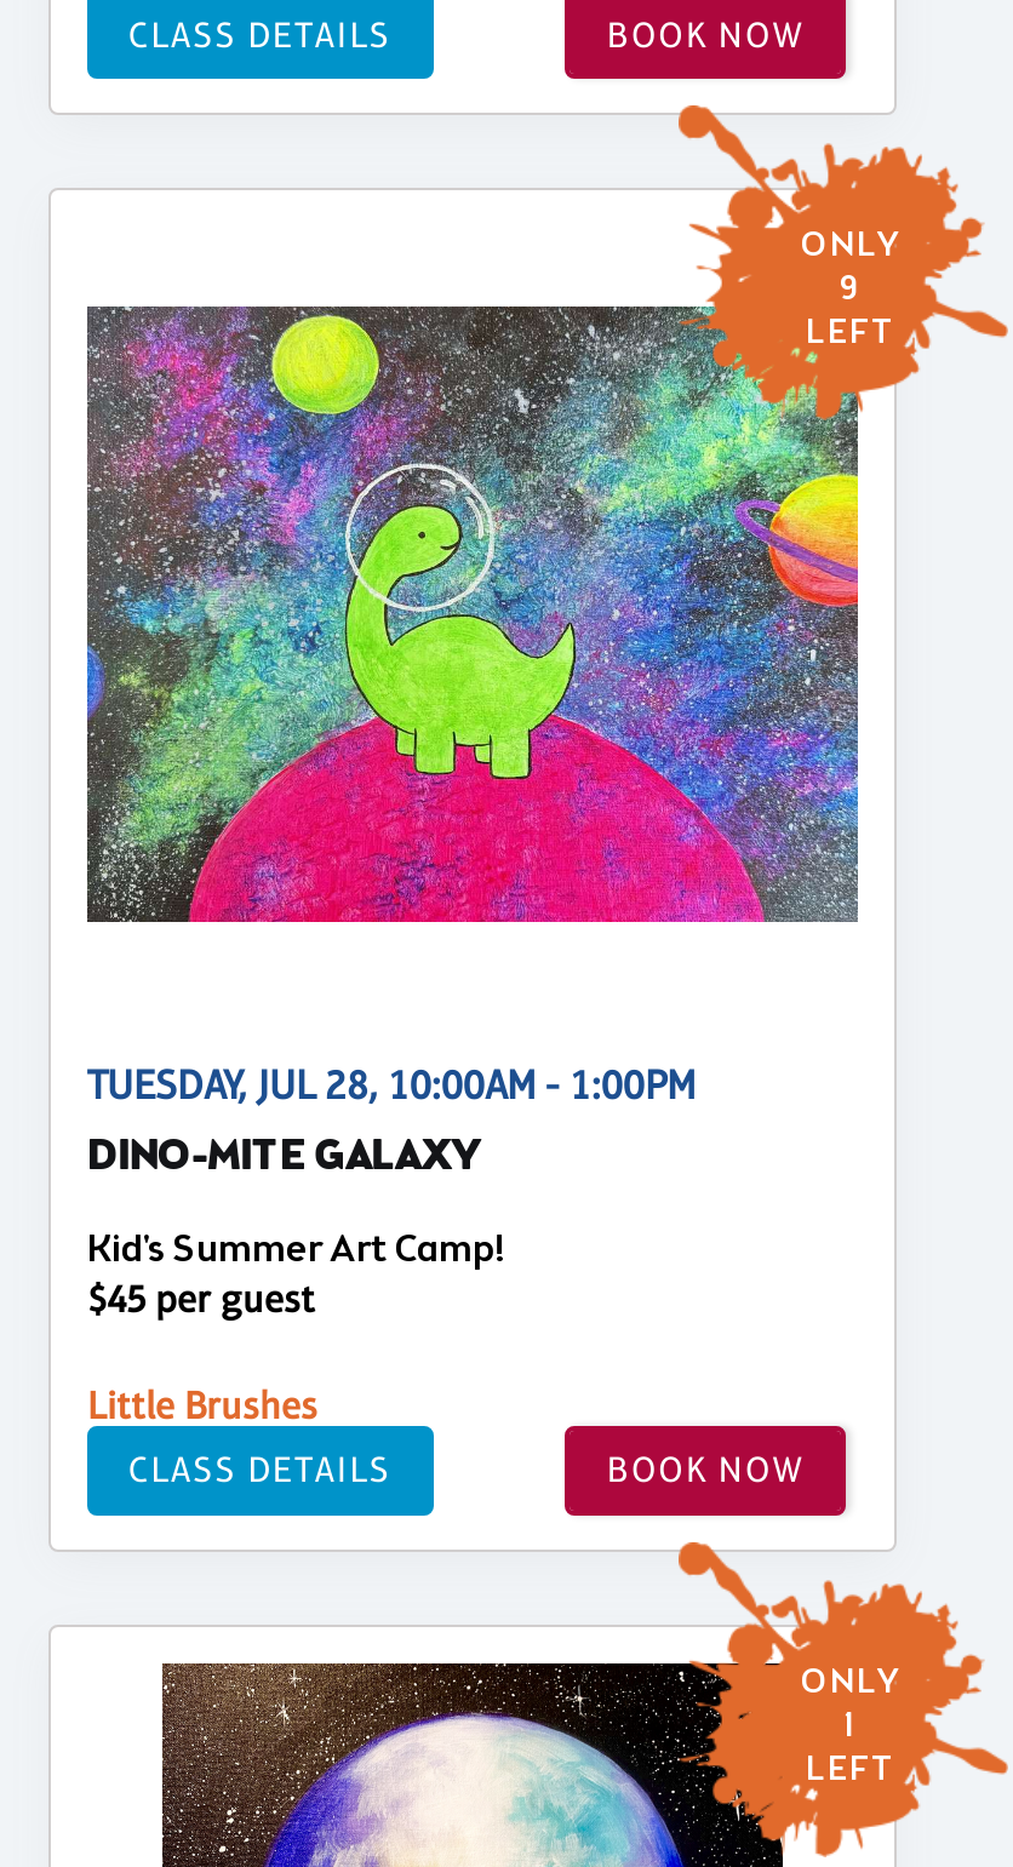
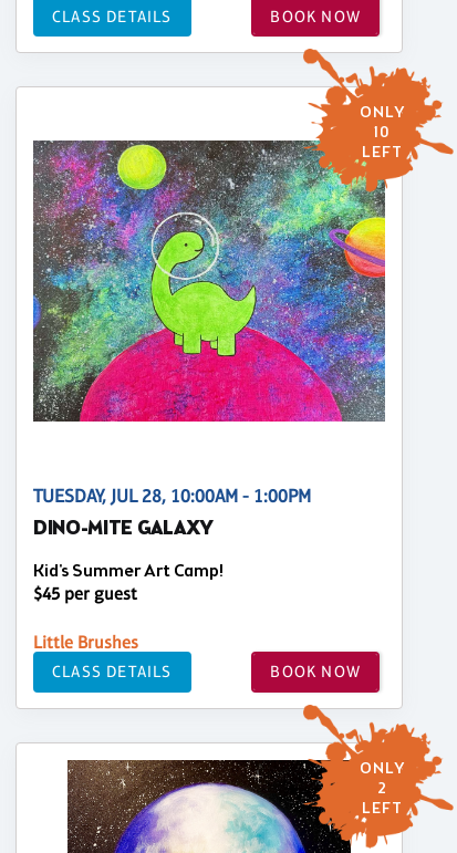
- 9
+ 10

- 1
+ 2
